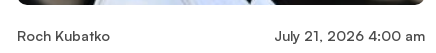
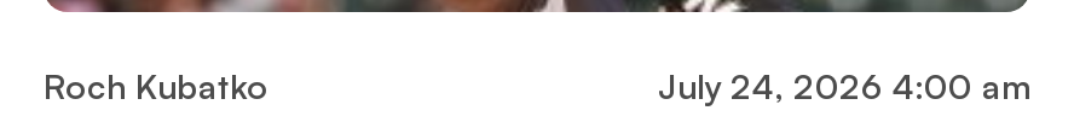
- July 21, 2026 4:00 am
+ July 24, 2026 4:00 am
